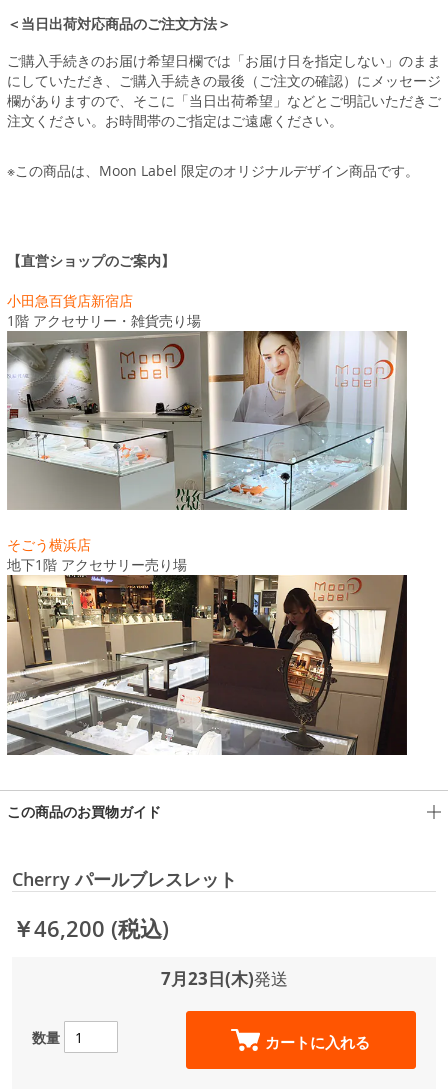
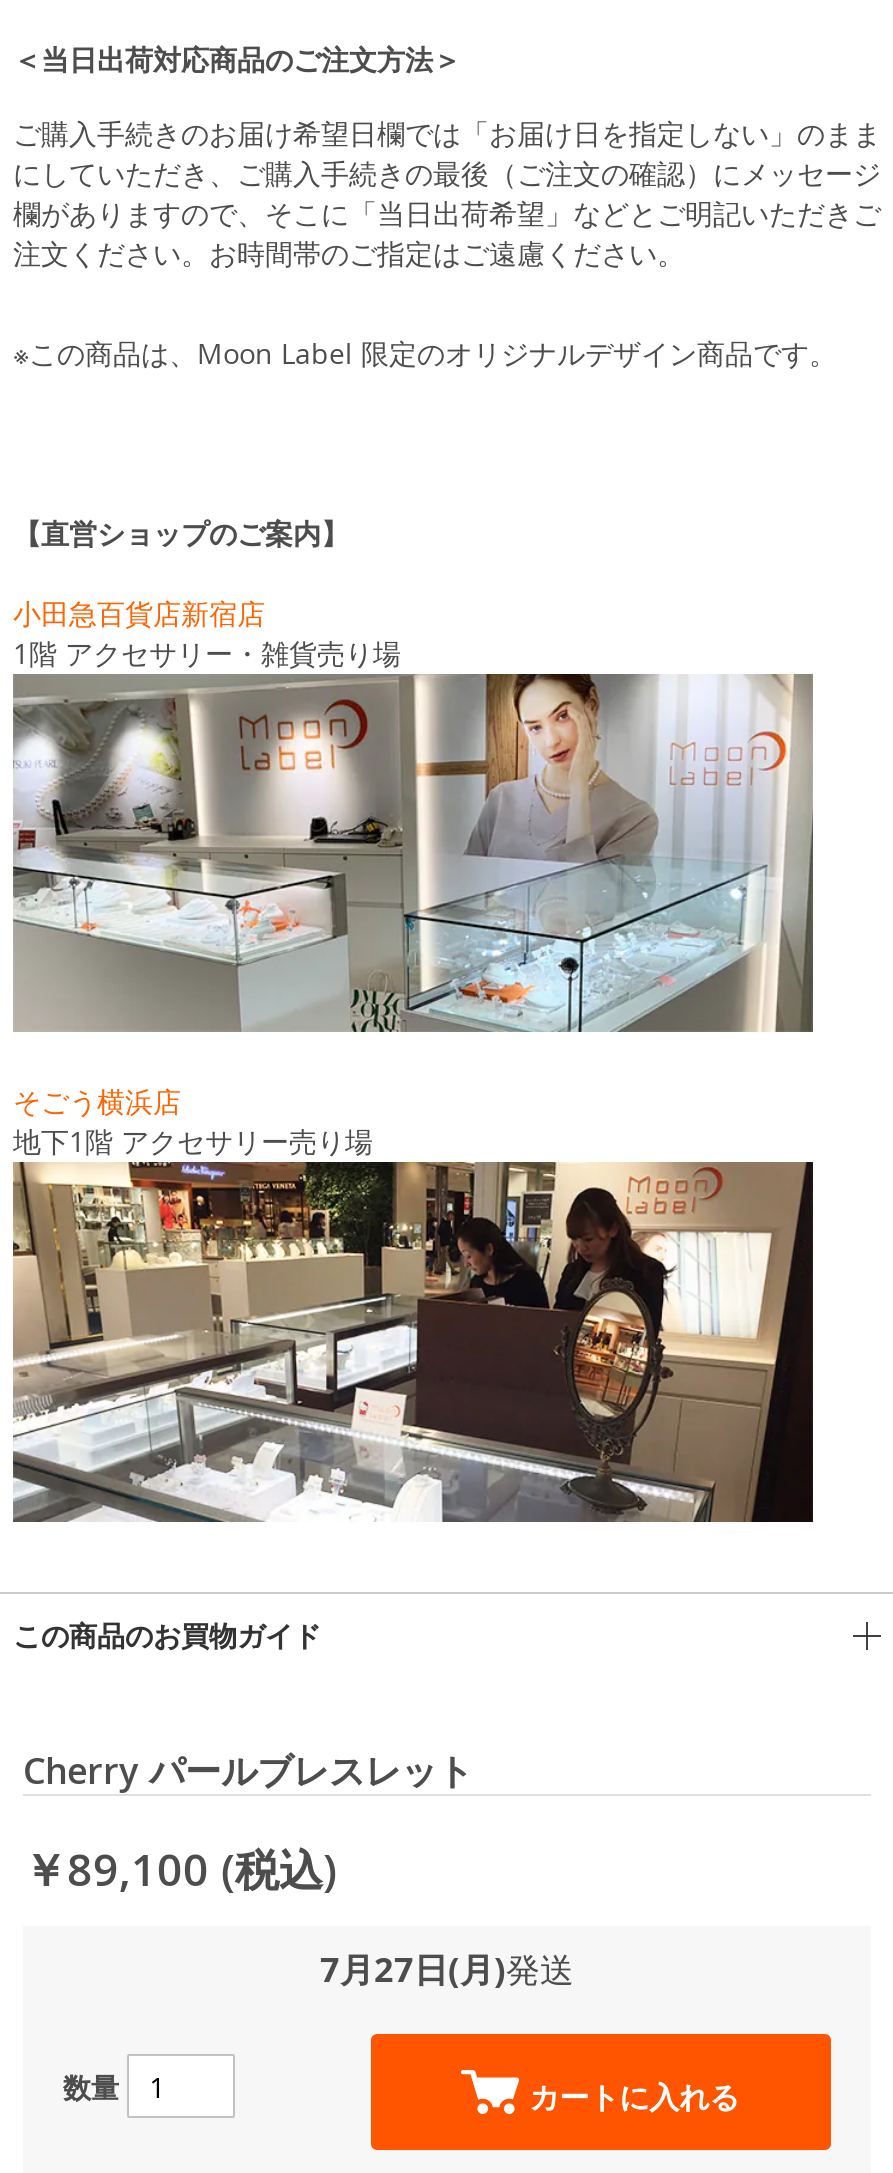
- ￥46,200 (税込)
+ ￥89,100 (税込)

- 7月23日(木)発送
+ 7月27日(月)発送
